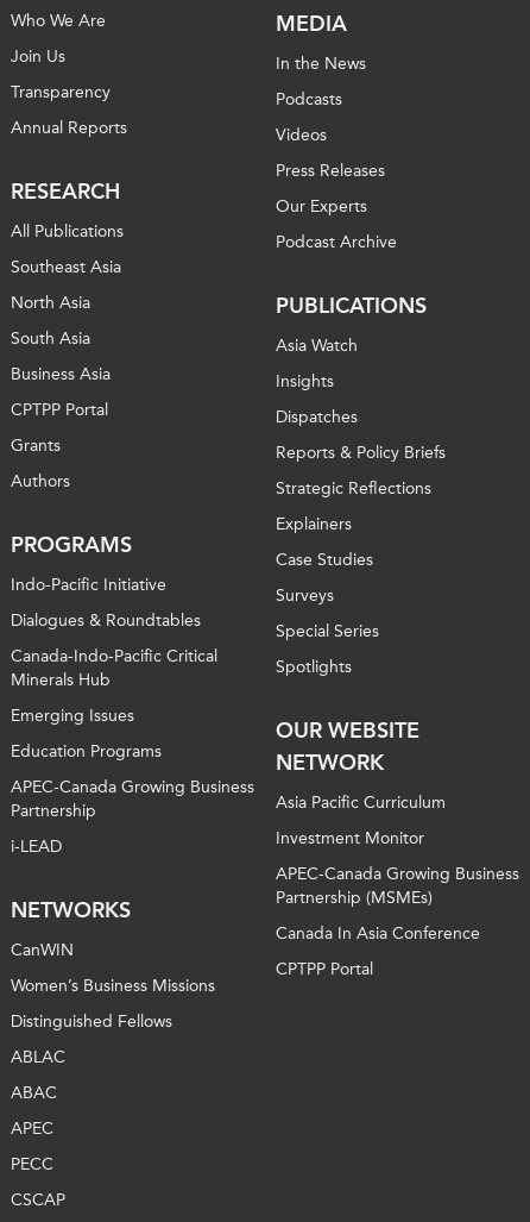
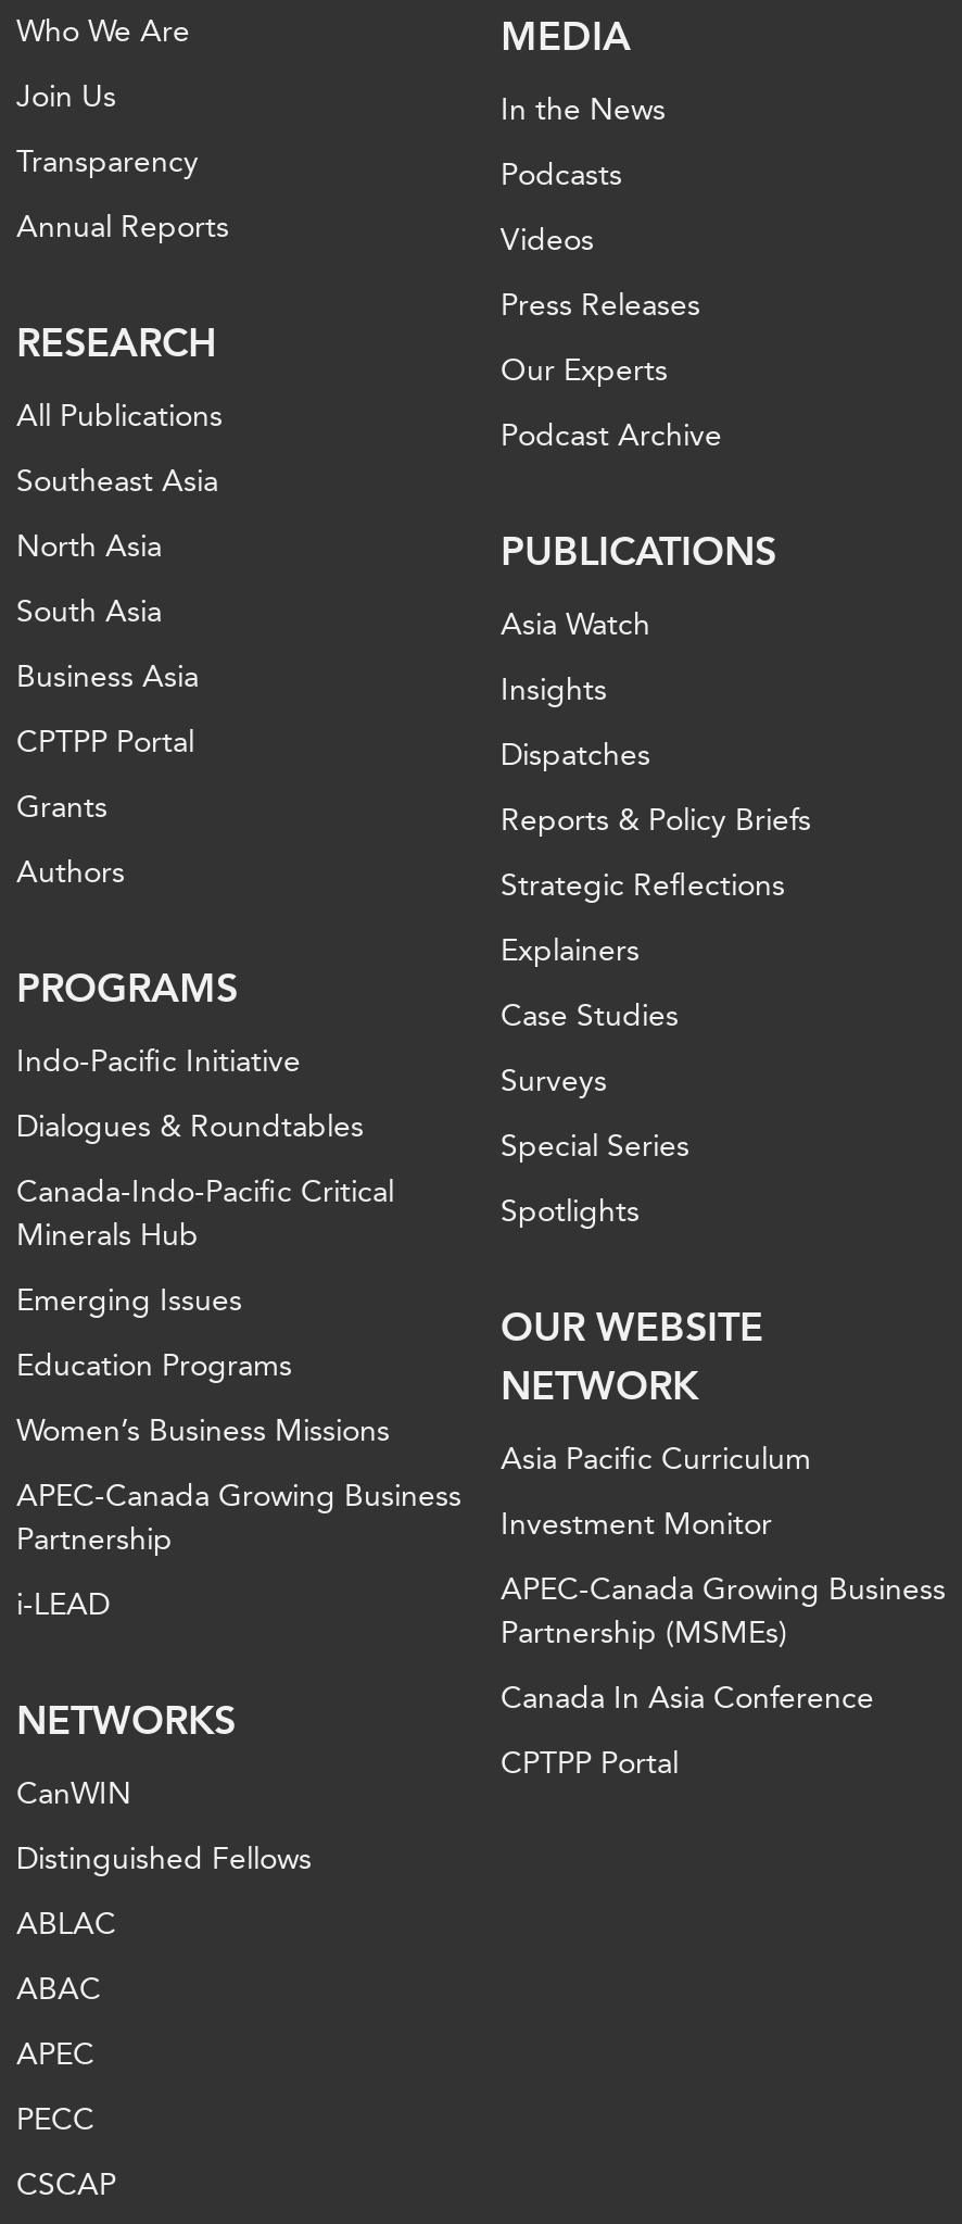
moved down: APEC-Canada Growing Business | Partnership | i-LEAD | NETWORKS | CanWIN

moved up: Women’s Business Missions
